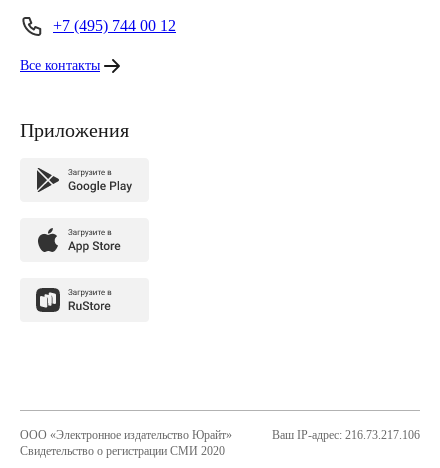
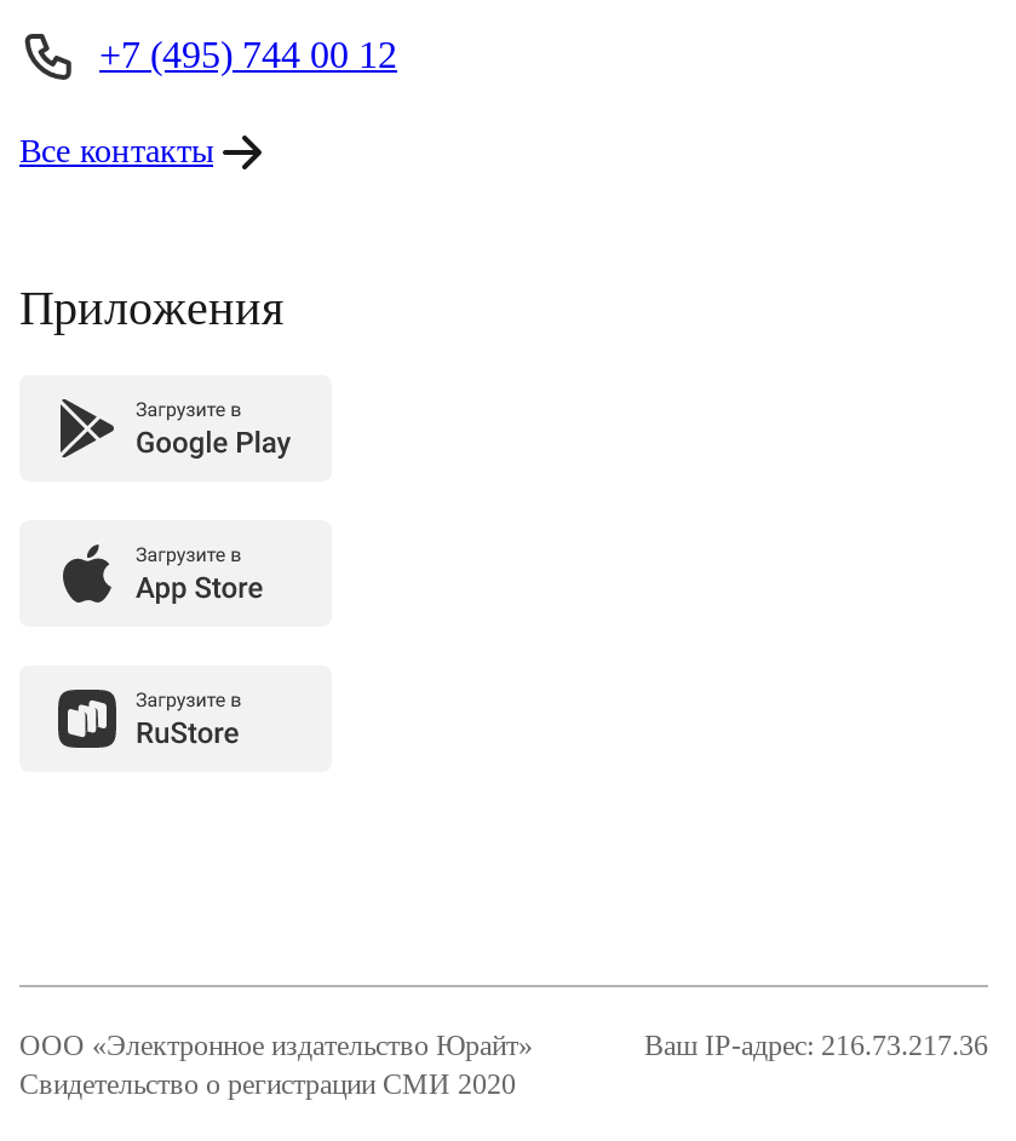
- Ваш IP-адрес: 216.73.217.106
+ Ваш IP-адрес: 216.73.217.36
